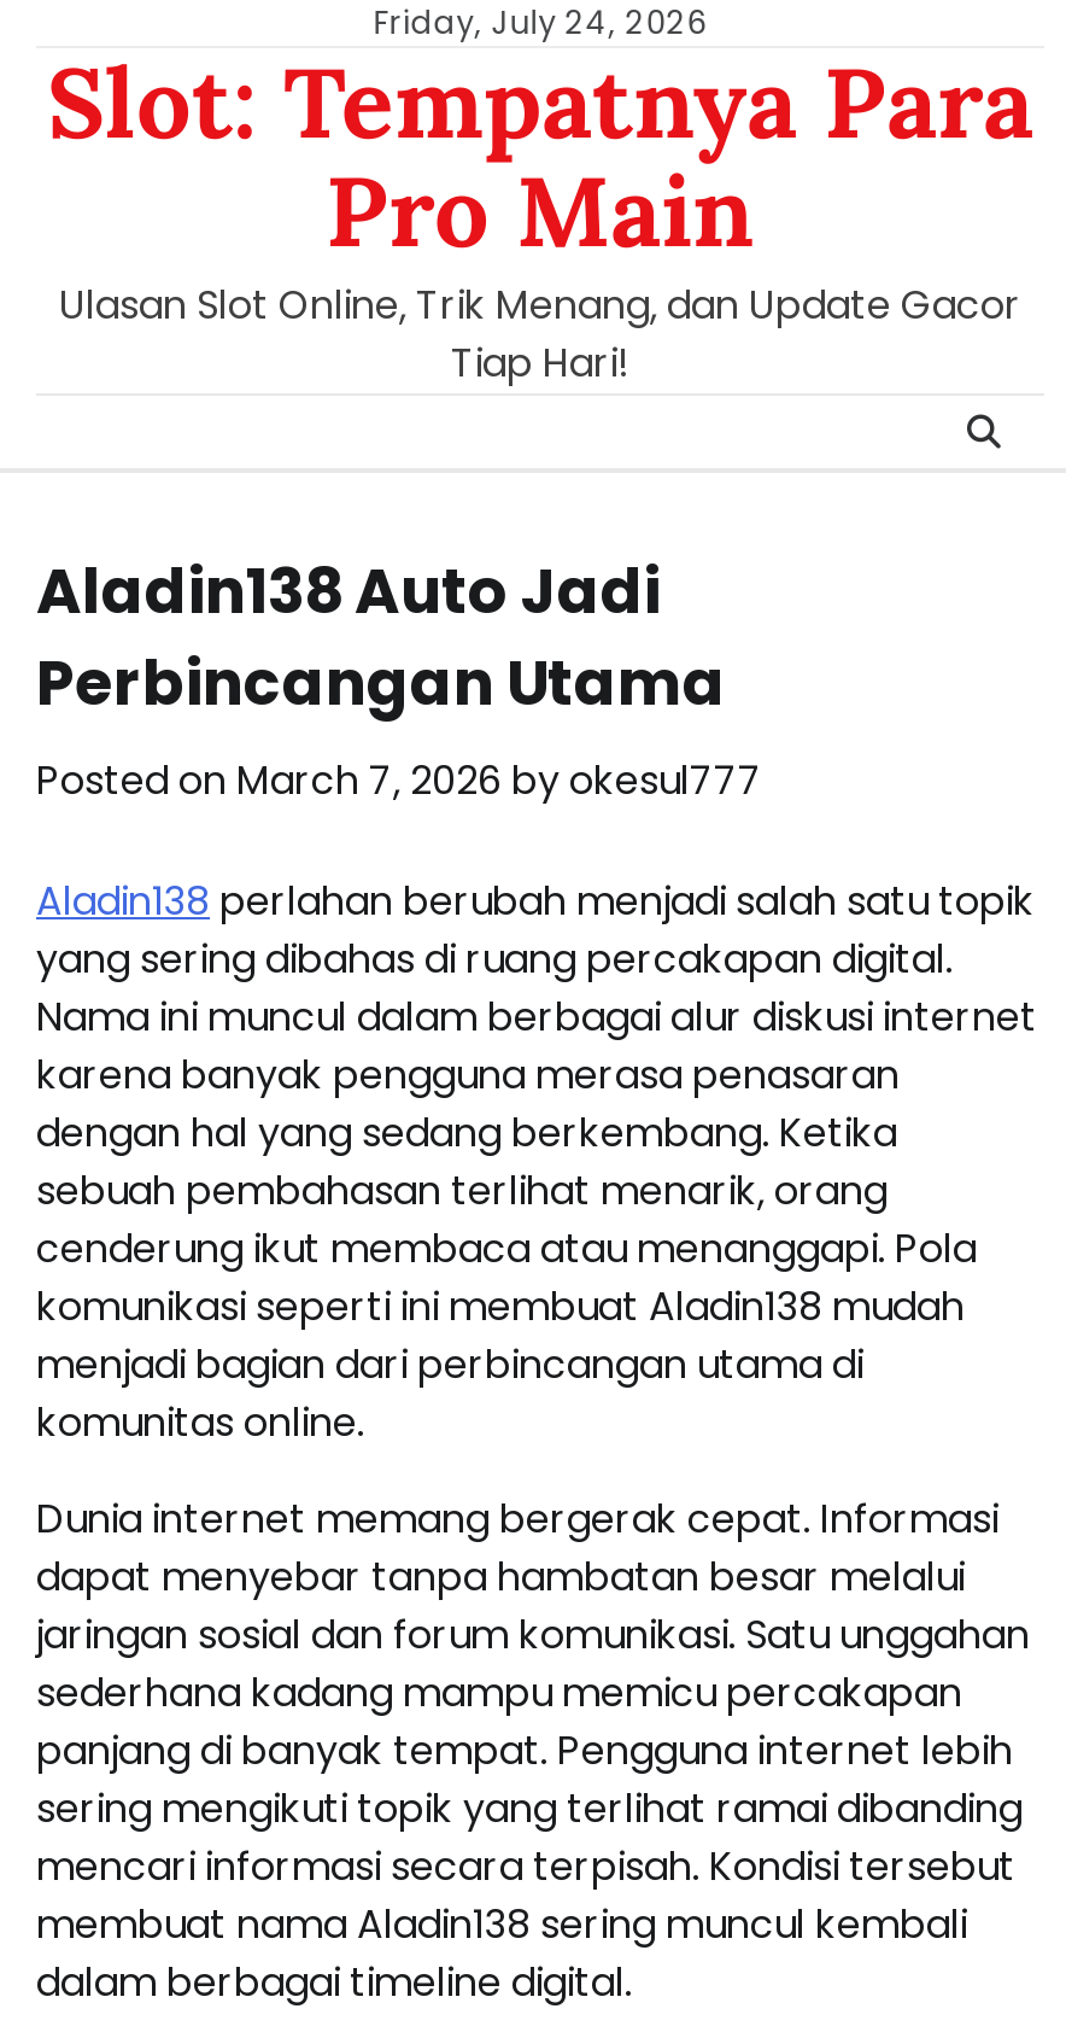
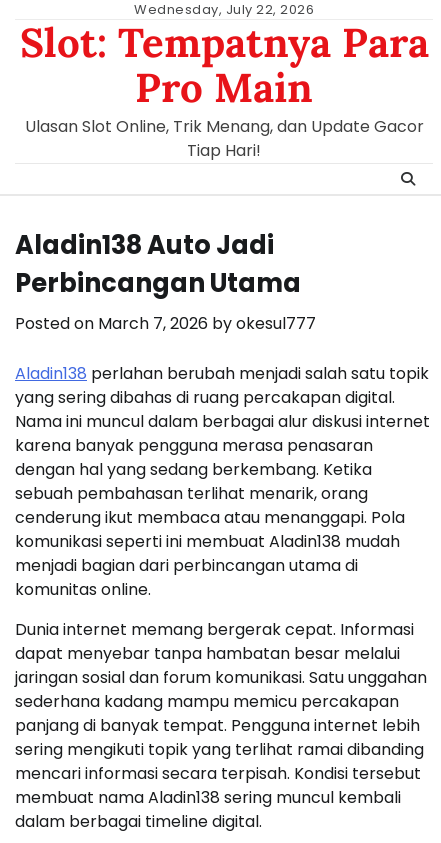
- Friday, July 24, 2026
+ Wednesday, July 22, 2026
